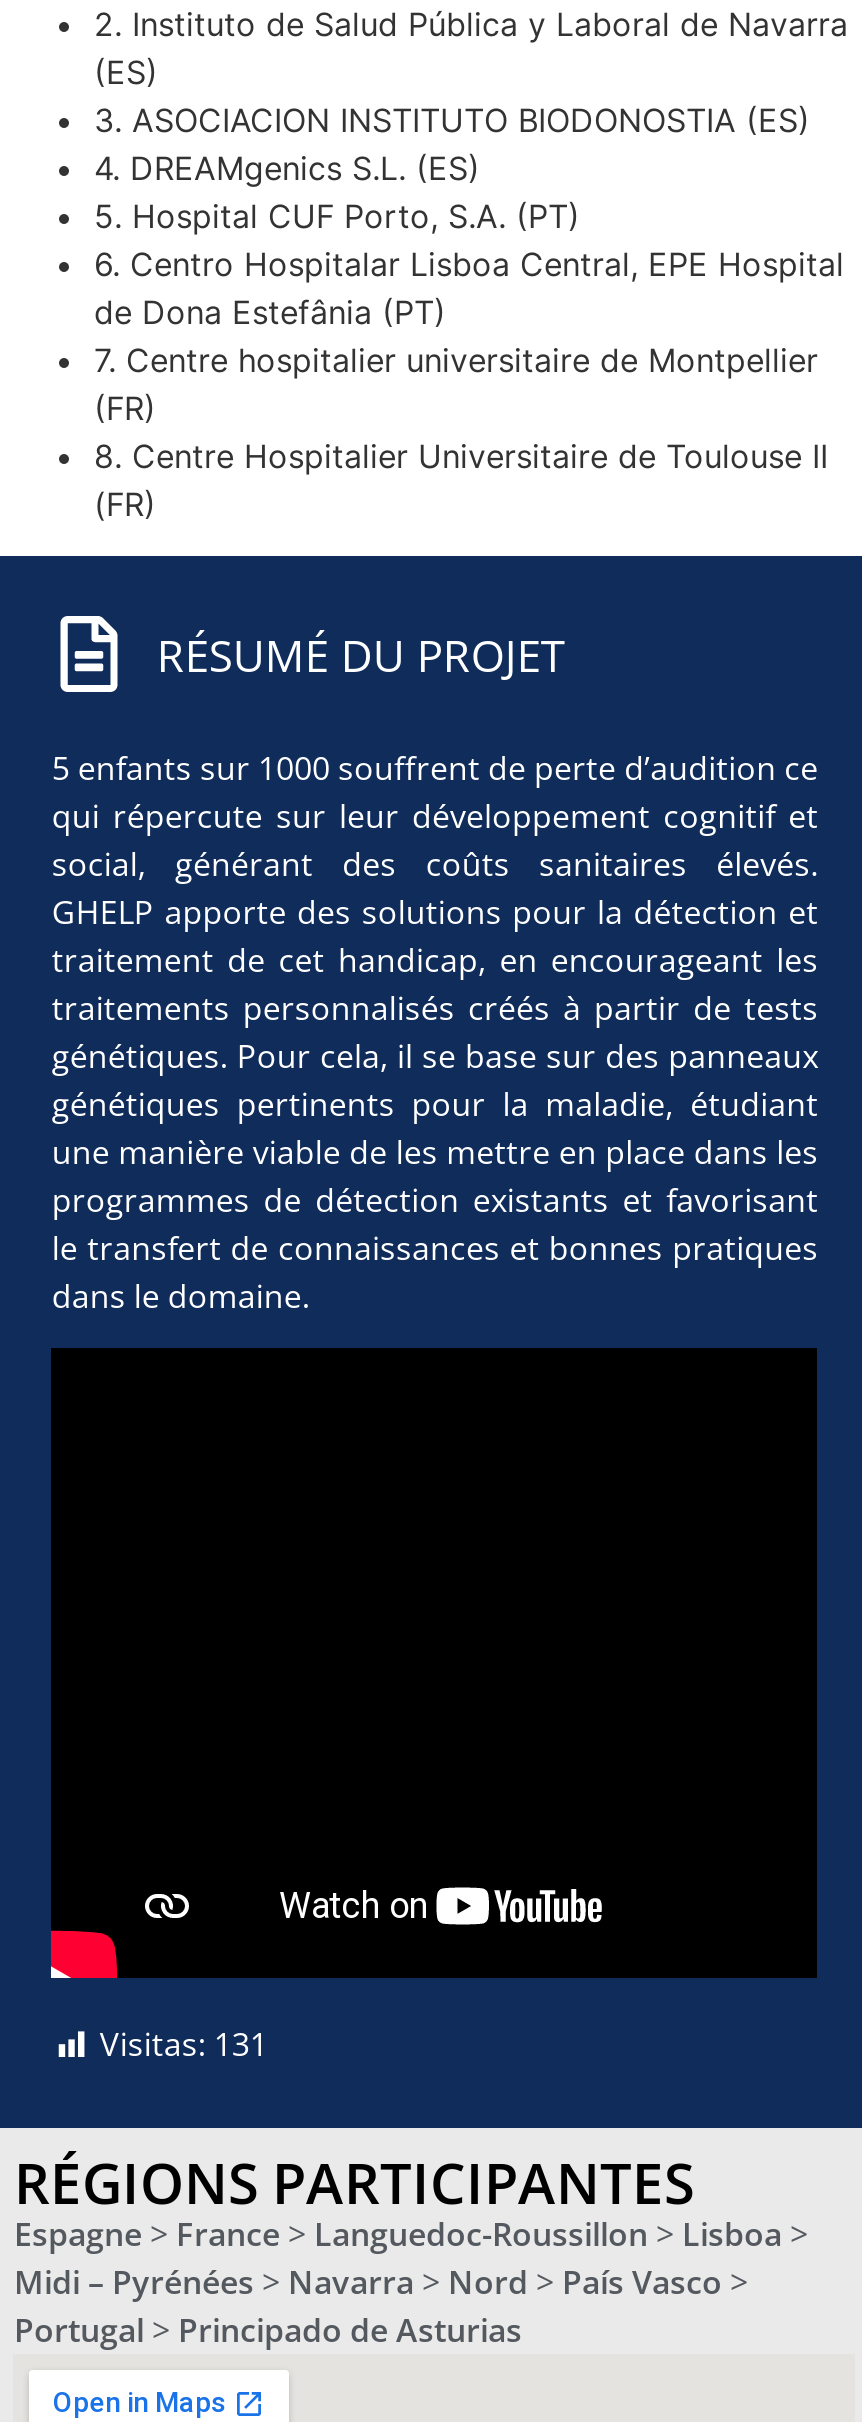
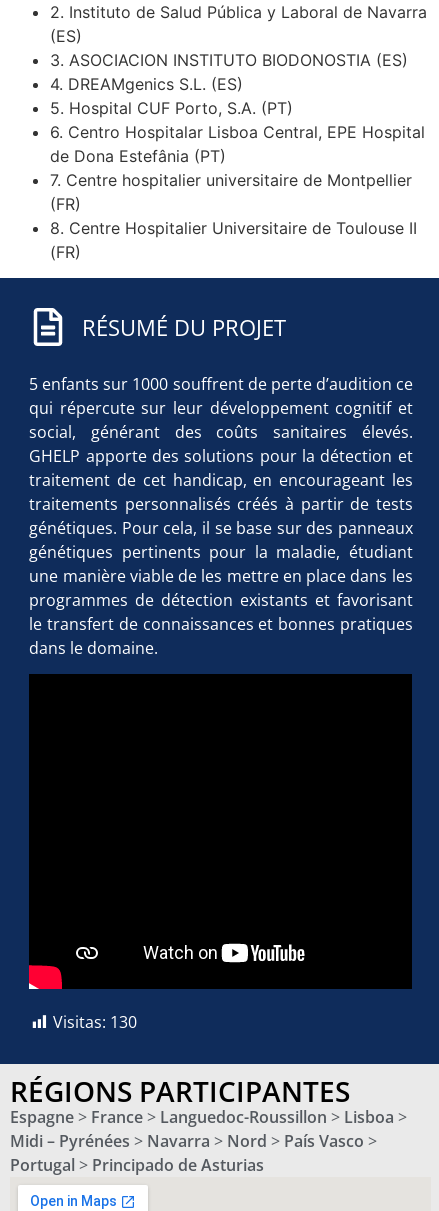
- Visitas: 131
+ Visitas: 130
